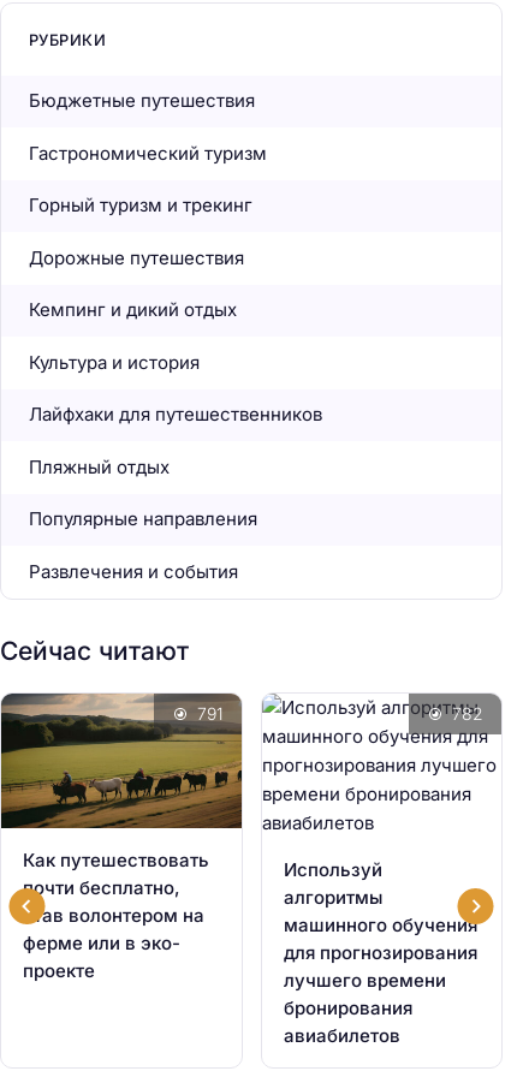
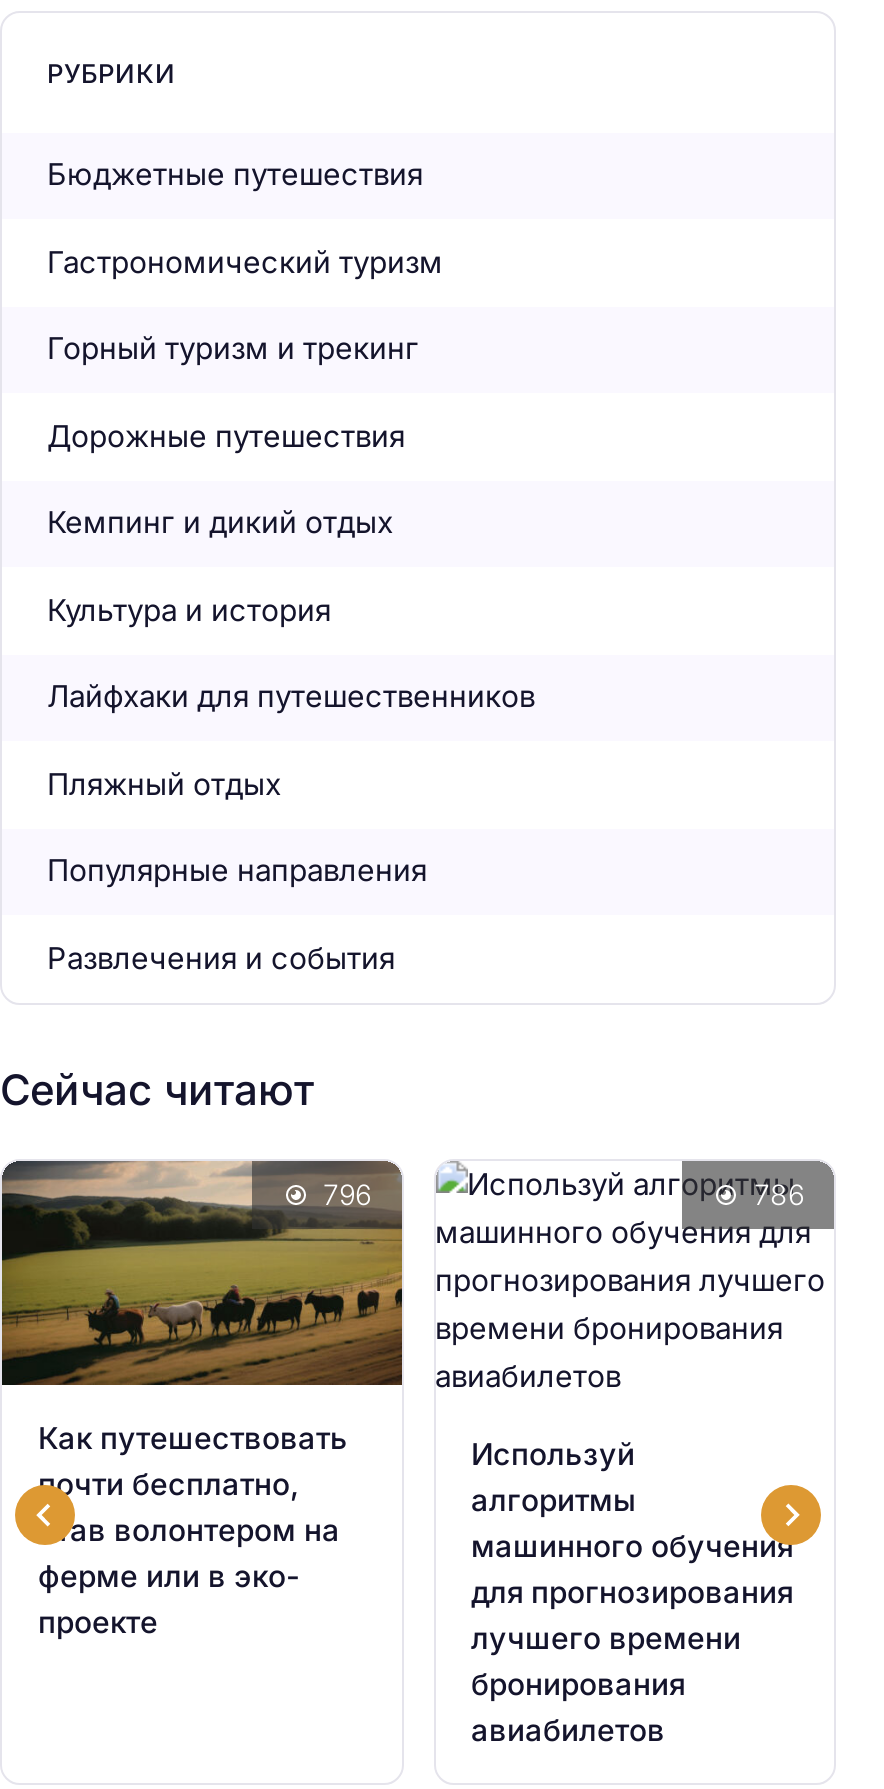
- 791
+ 796

- 782
+ 786
